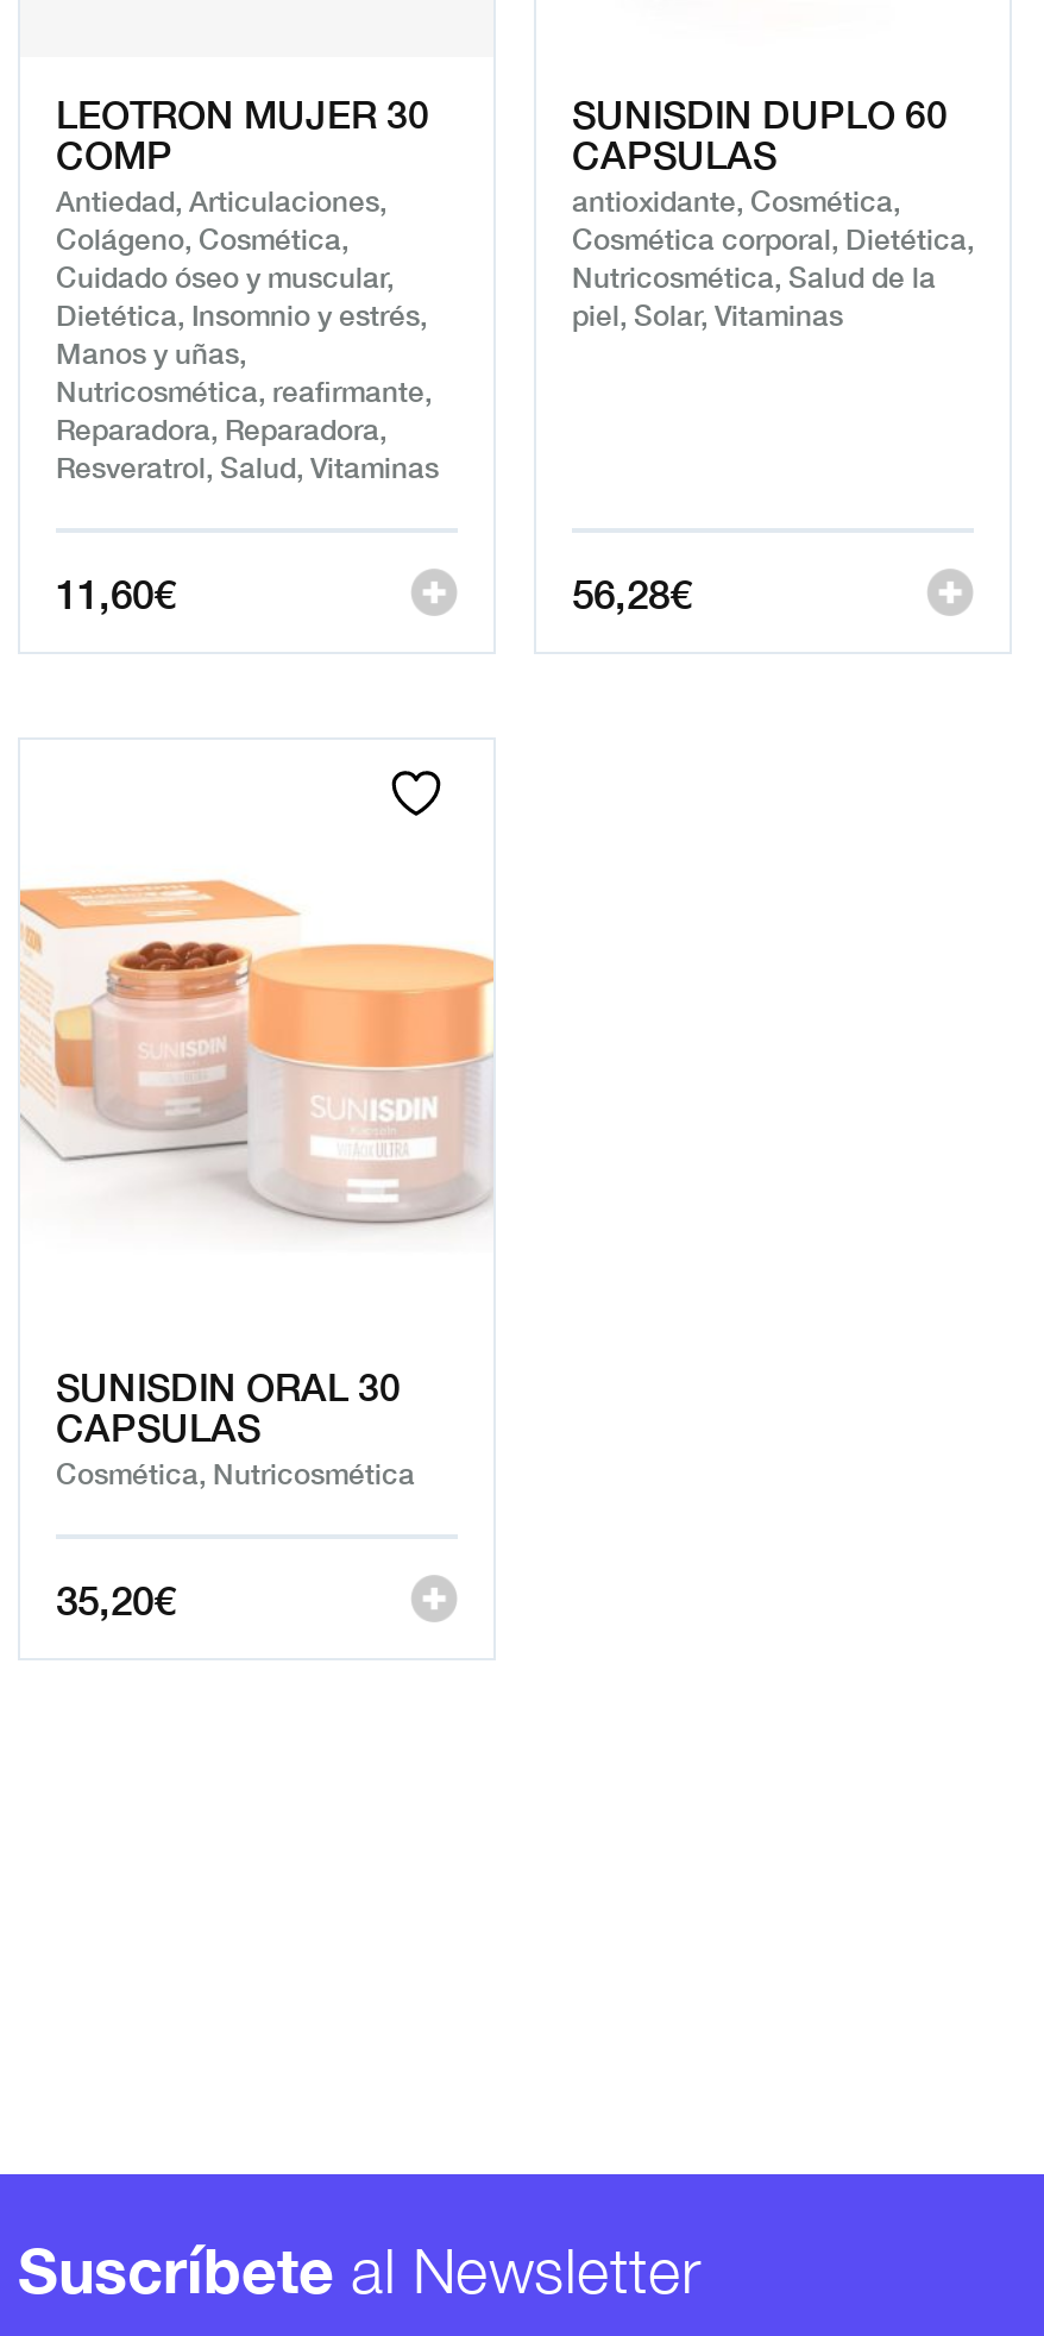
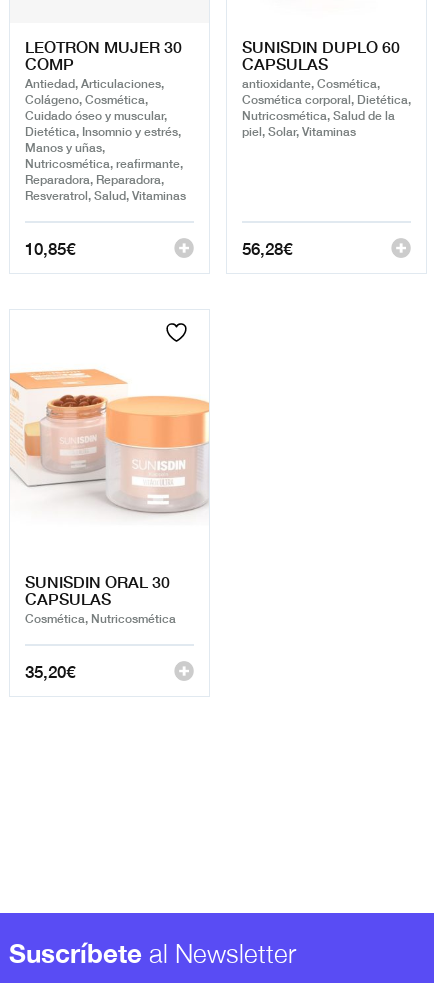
- 11,60€
+ 10,85€
